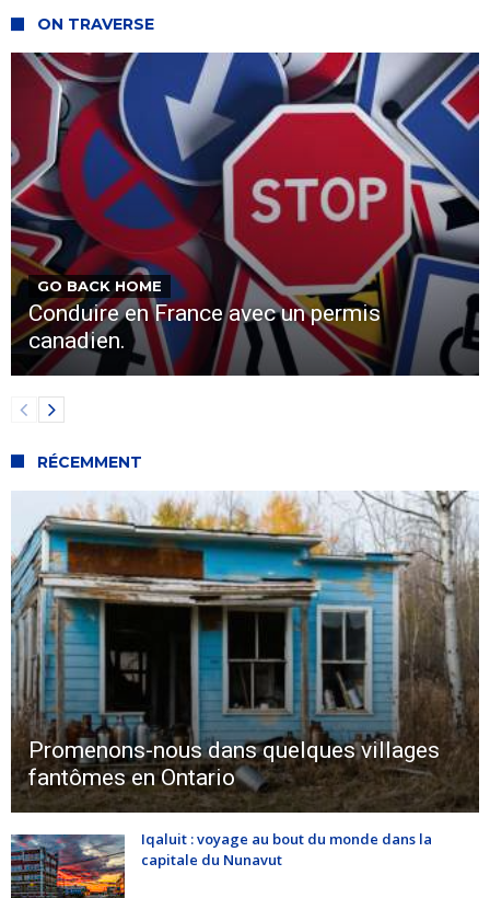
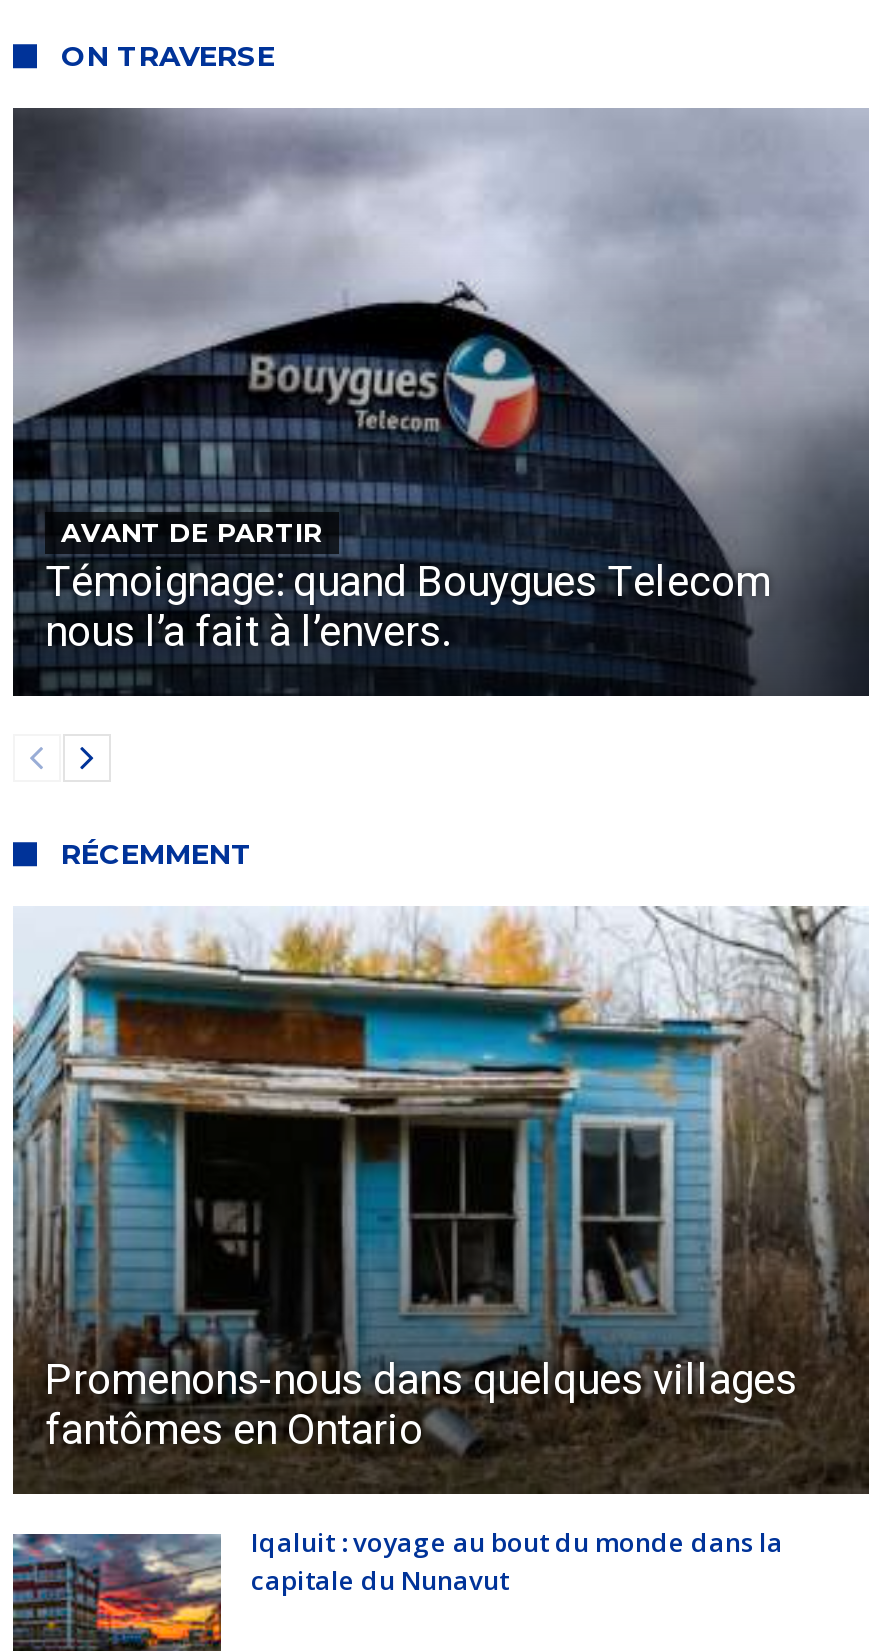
- [image]
- GO BACK HOME
- Conduire en France avec un permis
- canadien.
+ [image]
+ AVANT DE PARTIR
+ Témoignage: quand Bouygues Telecom
+ nous l’a fait à l’envers.
